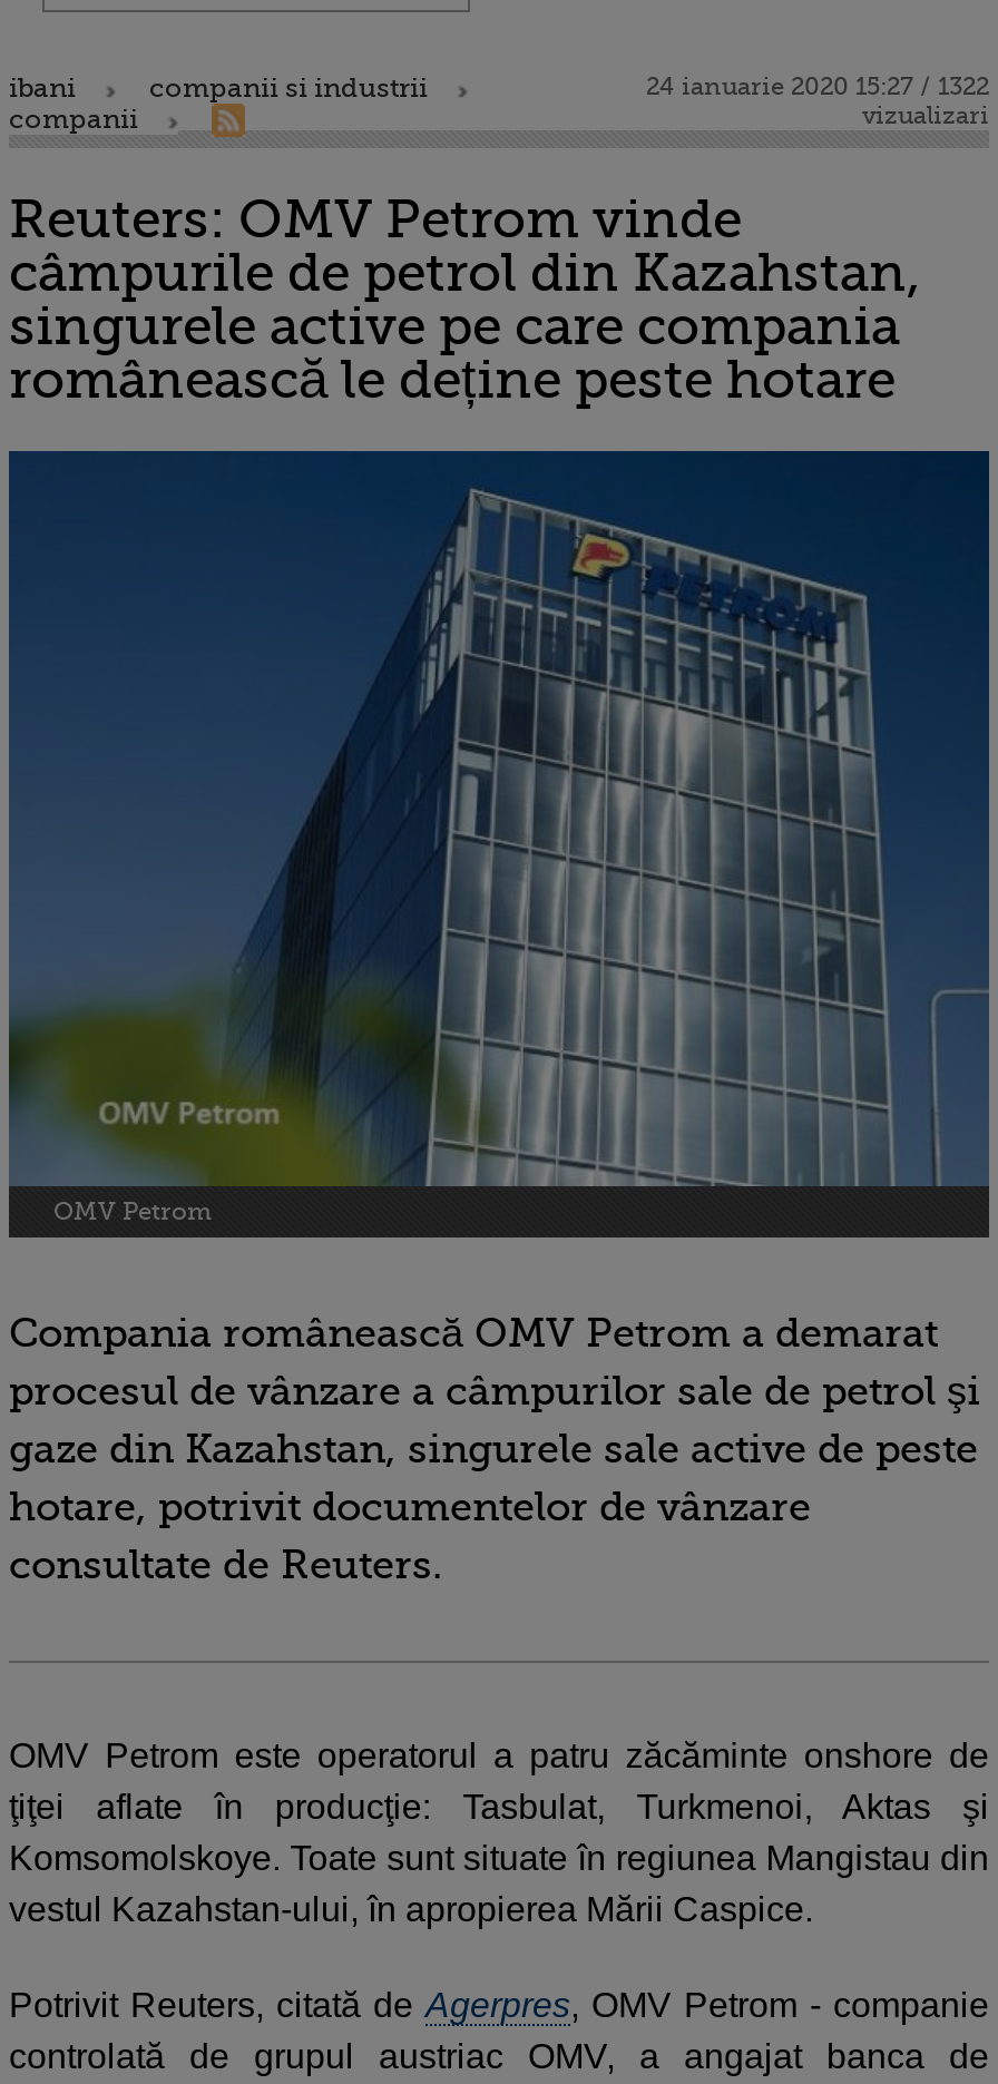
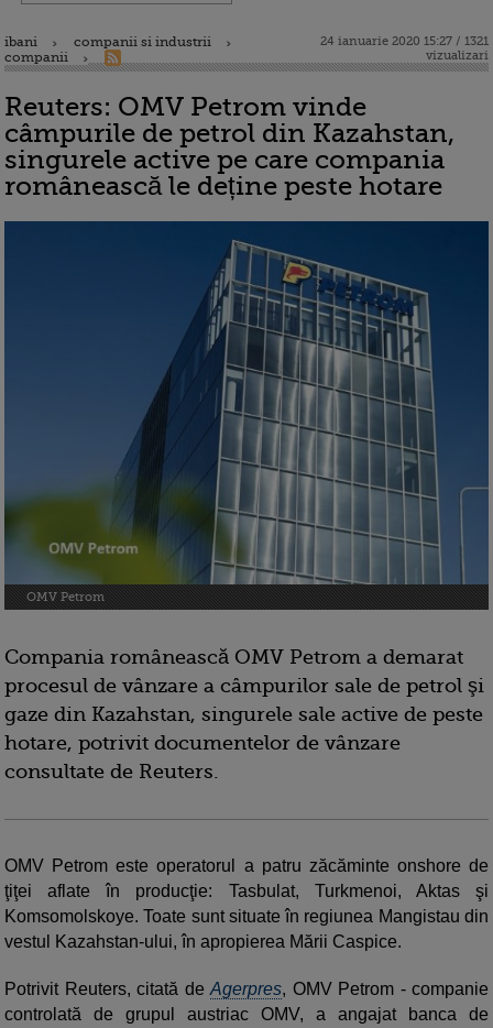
- 24 ianuarie 2020 15:27 / 1322
+ 24 ianuarie 2020 15:27 / 1321
